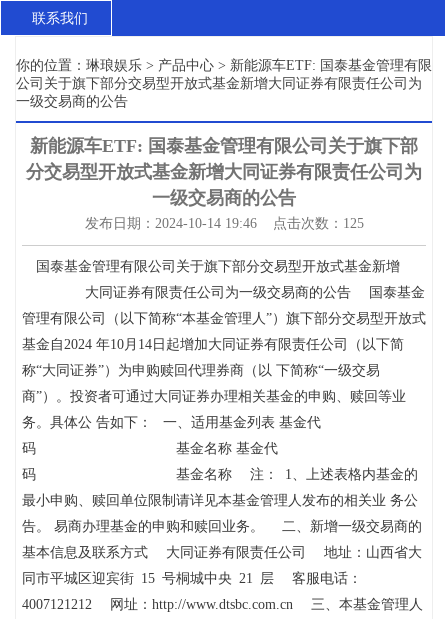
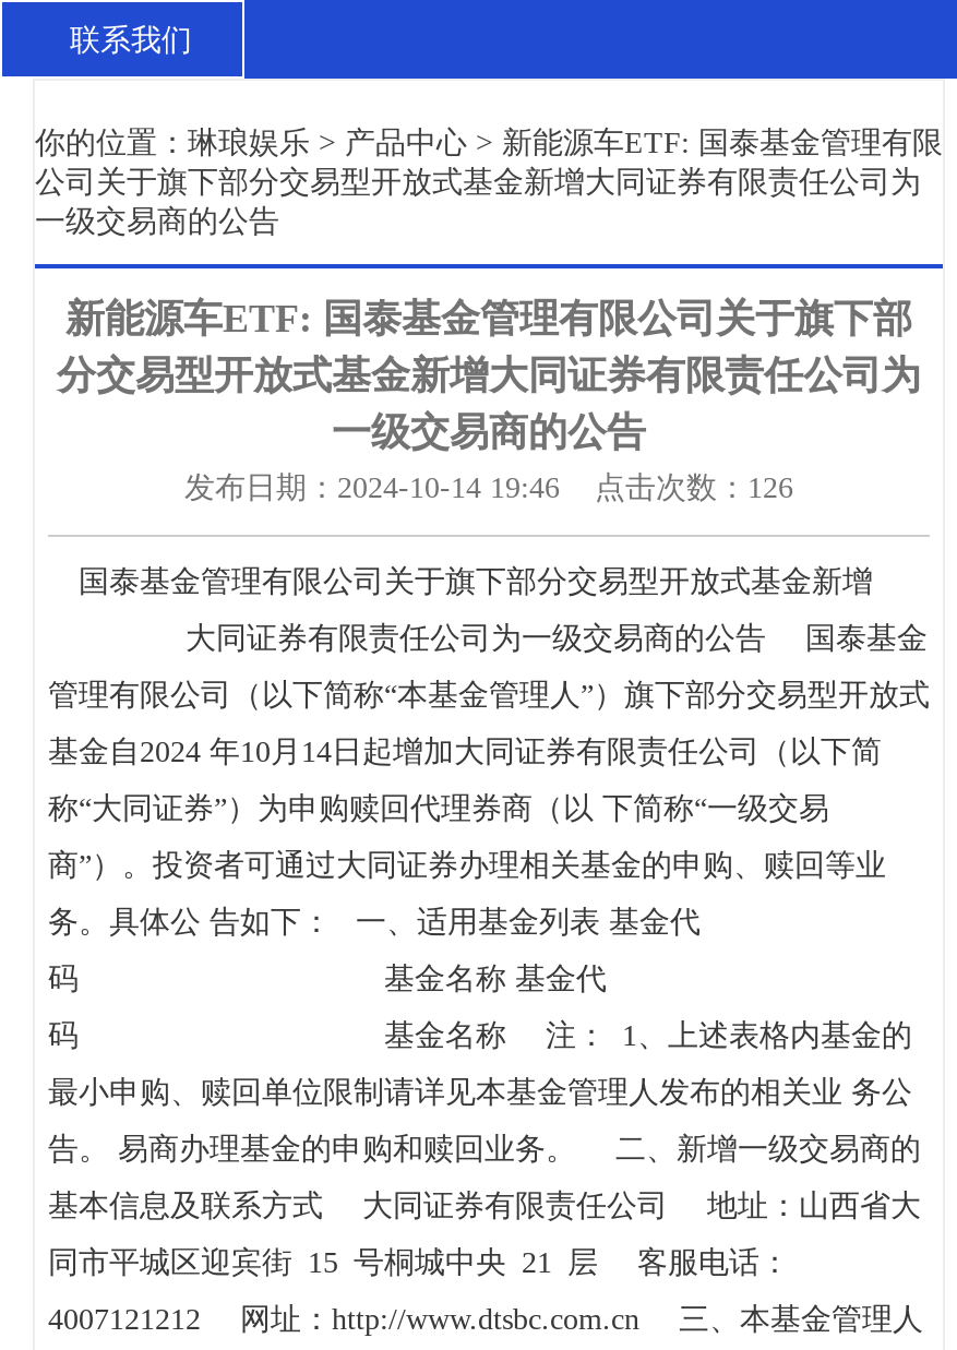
- 发布日期：2024-10-14 19:46 点击次数：125
+ 发布日期：2024-10-14 19:46 点击次数：126
